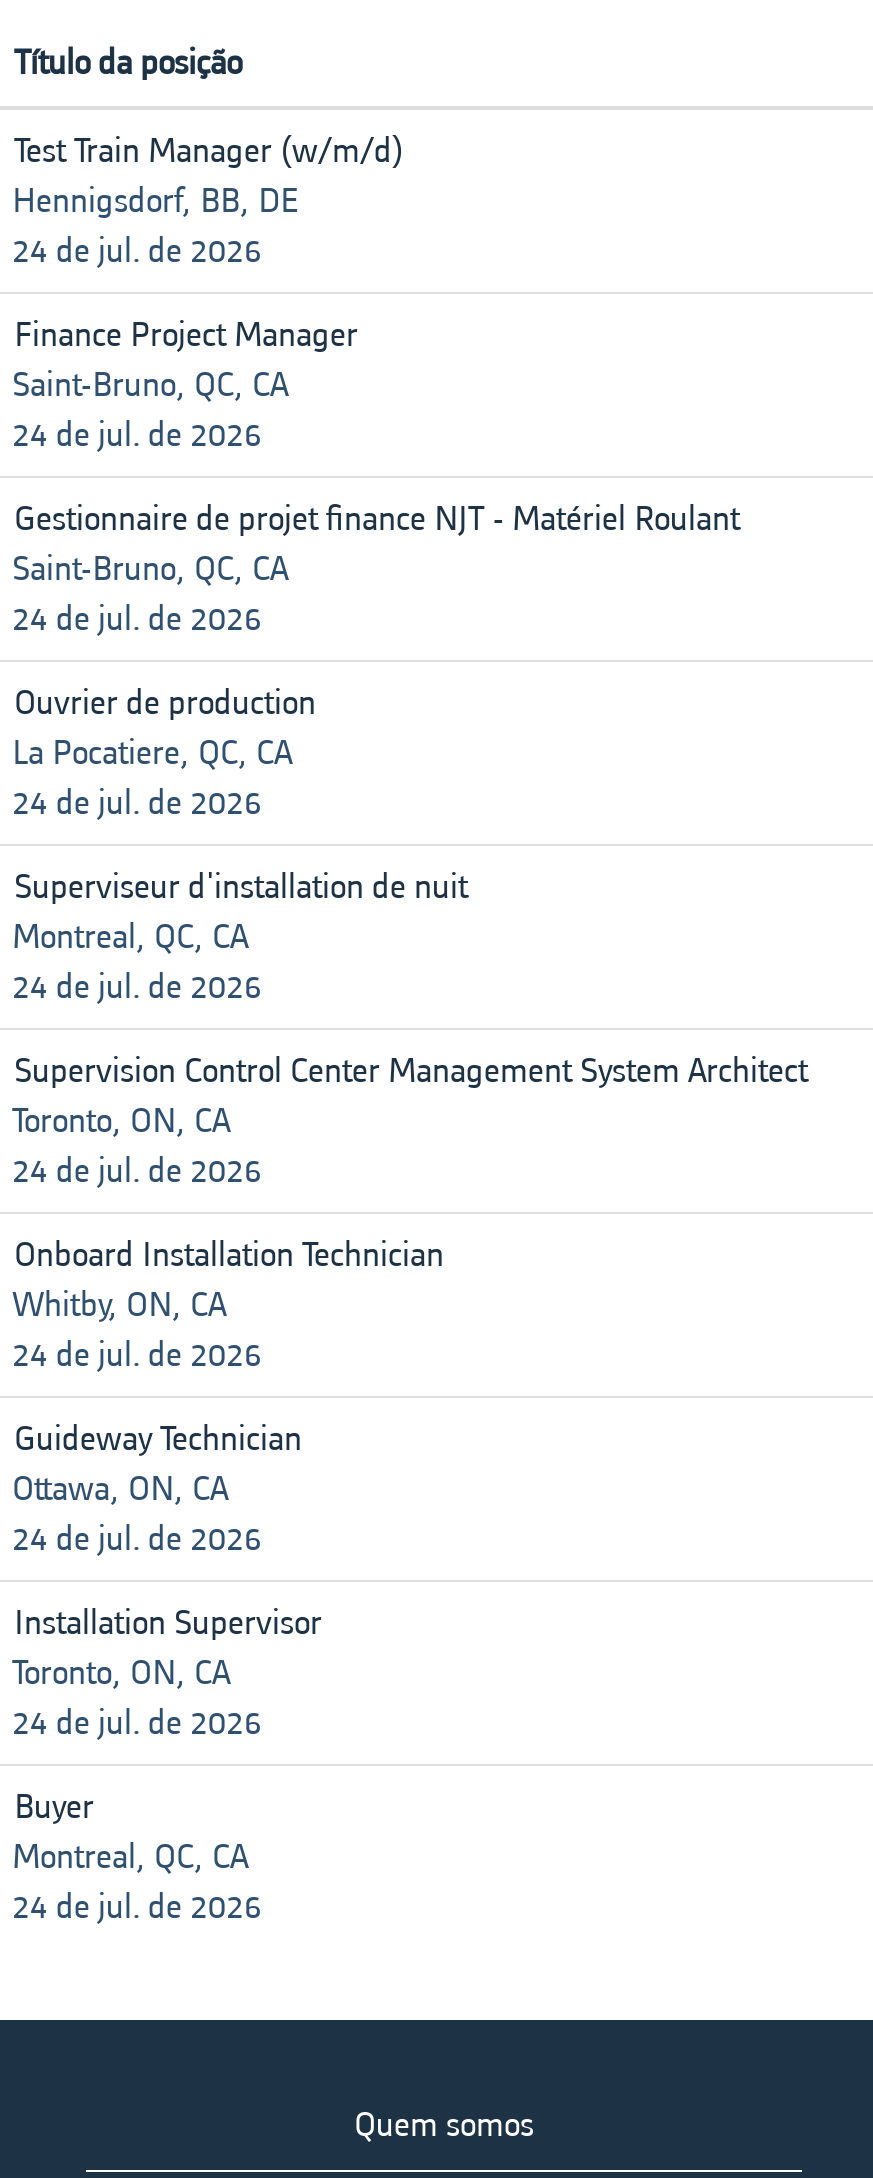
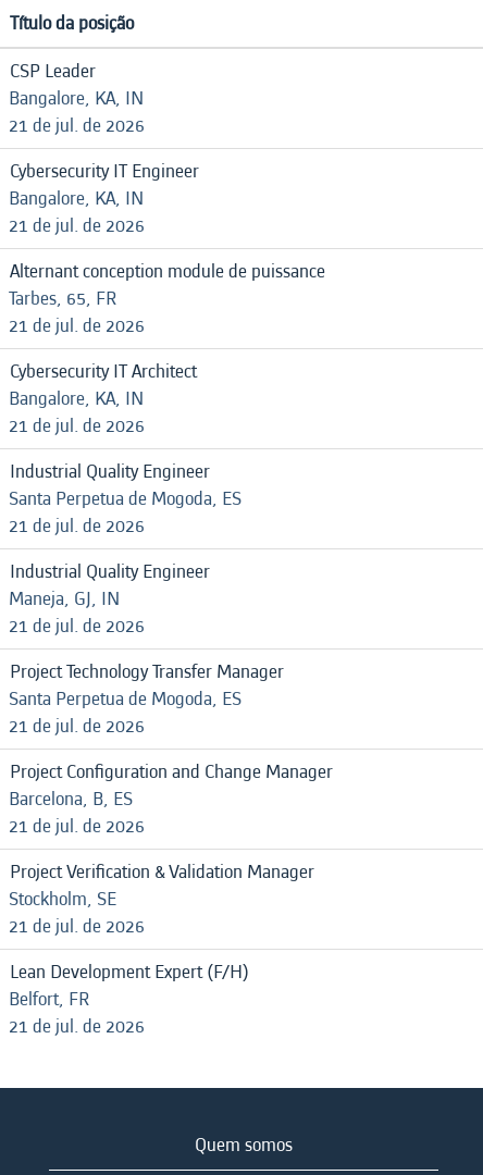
- Test Train Manager (w/m/d)
- Hennigsdorf, BB, DE
- 24 de jul. de 2026
+ CSP Leader
+ Bangalore, KA, IN
+ 21 de jul. de 2026

- Finance Project Manager
- Saint-Bruno, QC, CA
- 24 de jul. de 2026
+ Cybersecurity IT Engineer
+ Bangalore, KA, IN
+ 21 de jul. de 2026

- Gestionnaire de projet finance NJT - Matériel Roulant
- Saint-Bruno, QC, CA
- 24 de jul. de 2026
+ Alternant conception module de puissance
+ Tarbes, 65, FR
+ 21 de jul. de 2026

- Ouvrier de production
- La Pocatiere, QC, CA
- 24 de jul. de 2026
+ Cybersecurity IT Architect
+ Bangalore, KA, IN
+ 21 de jul. de 2026

- Superviseur d'installation de nuit
- Montreal, QC, CA
- 24 de jul. de 2026
+ Industrial Quality Engineer
+ Santa Perpetua de Mogoda, ES
+ 21 de jul. de 2026

- Supervision Control Center Management System Architect
- Toronto, ON, CA
- 24 de jul. de 2026
+ Industrial Quality Engineer
+ Maneja, GJ, IN
+ 21 de jul. de 2026

- Onboard Installation Technician
- Whitby, ON, CA
- 24 de jul. de 2026
+ Project Technology Transfer Manager
+ Santa Perpetua de Mogoda, ES
+ 21 de jul. de 2026

- Guideway Technician
- Ottawa, ON, CA
- 24 de jul. de 2026
+ Project Configuration and Change Manager
+ Barcelona, B, ES
+ 21 de jul. de 2026

- Installation Supervisor
- Toronto, ON, CA
- 24 de jul. de 2026
+ Project Verification & Validation Manager
+ Stockholm, SE
+ 21 de jul. de 2026

- Buyer
- Montreal, QC, CA
- 24 de jul. de 2026
+ Lean Development Expert (F/H)
+ Belfort, FR
+ 21 de jul. de 2026
